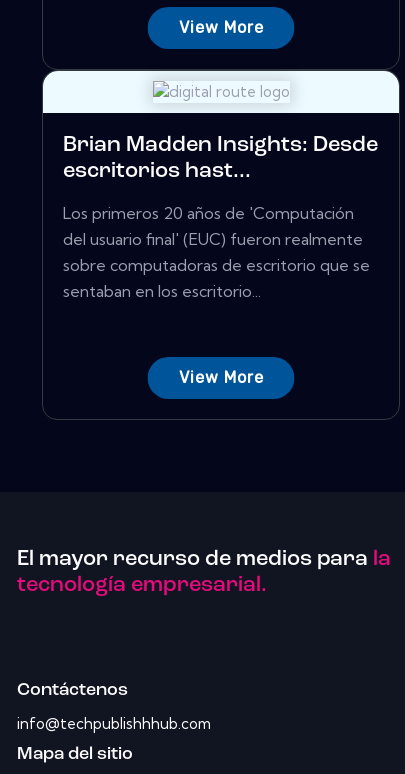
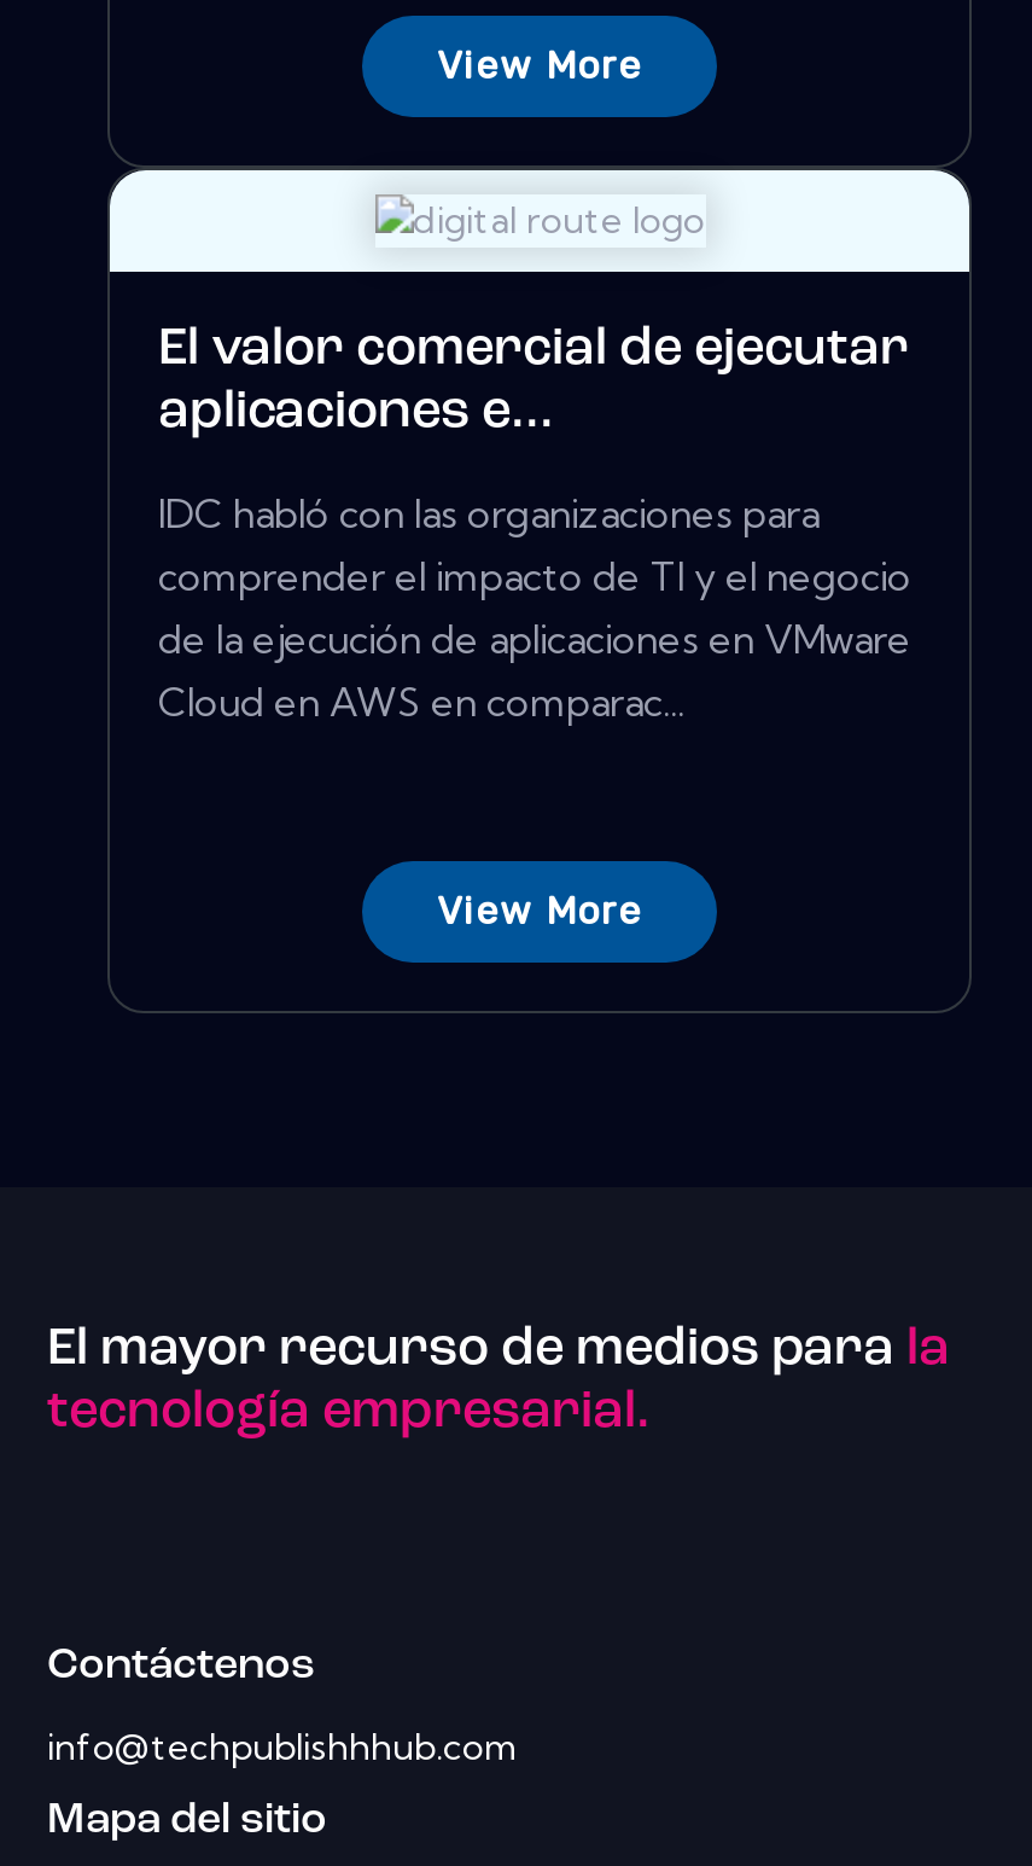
- Brian Madden Insights: Desde
- escritorios hast...
+ El valor comercial de ejecutar
+ aplicaciones e...

- Los primeros 20 años de 'Computación
- del usuario final' (EUC) fueron realmente
- sobre computadoras de escritorio que se
- sentaban en los escritorio...
+ IDC habló con las organizaciones para
+ comprender el impacto de TI y el negocio
+ de la ejecución de aplicaciones en VMware
+ Cloud en AWS en comparac...
